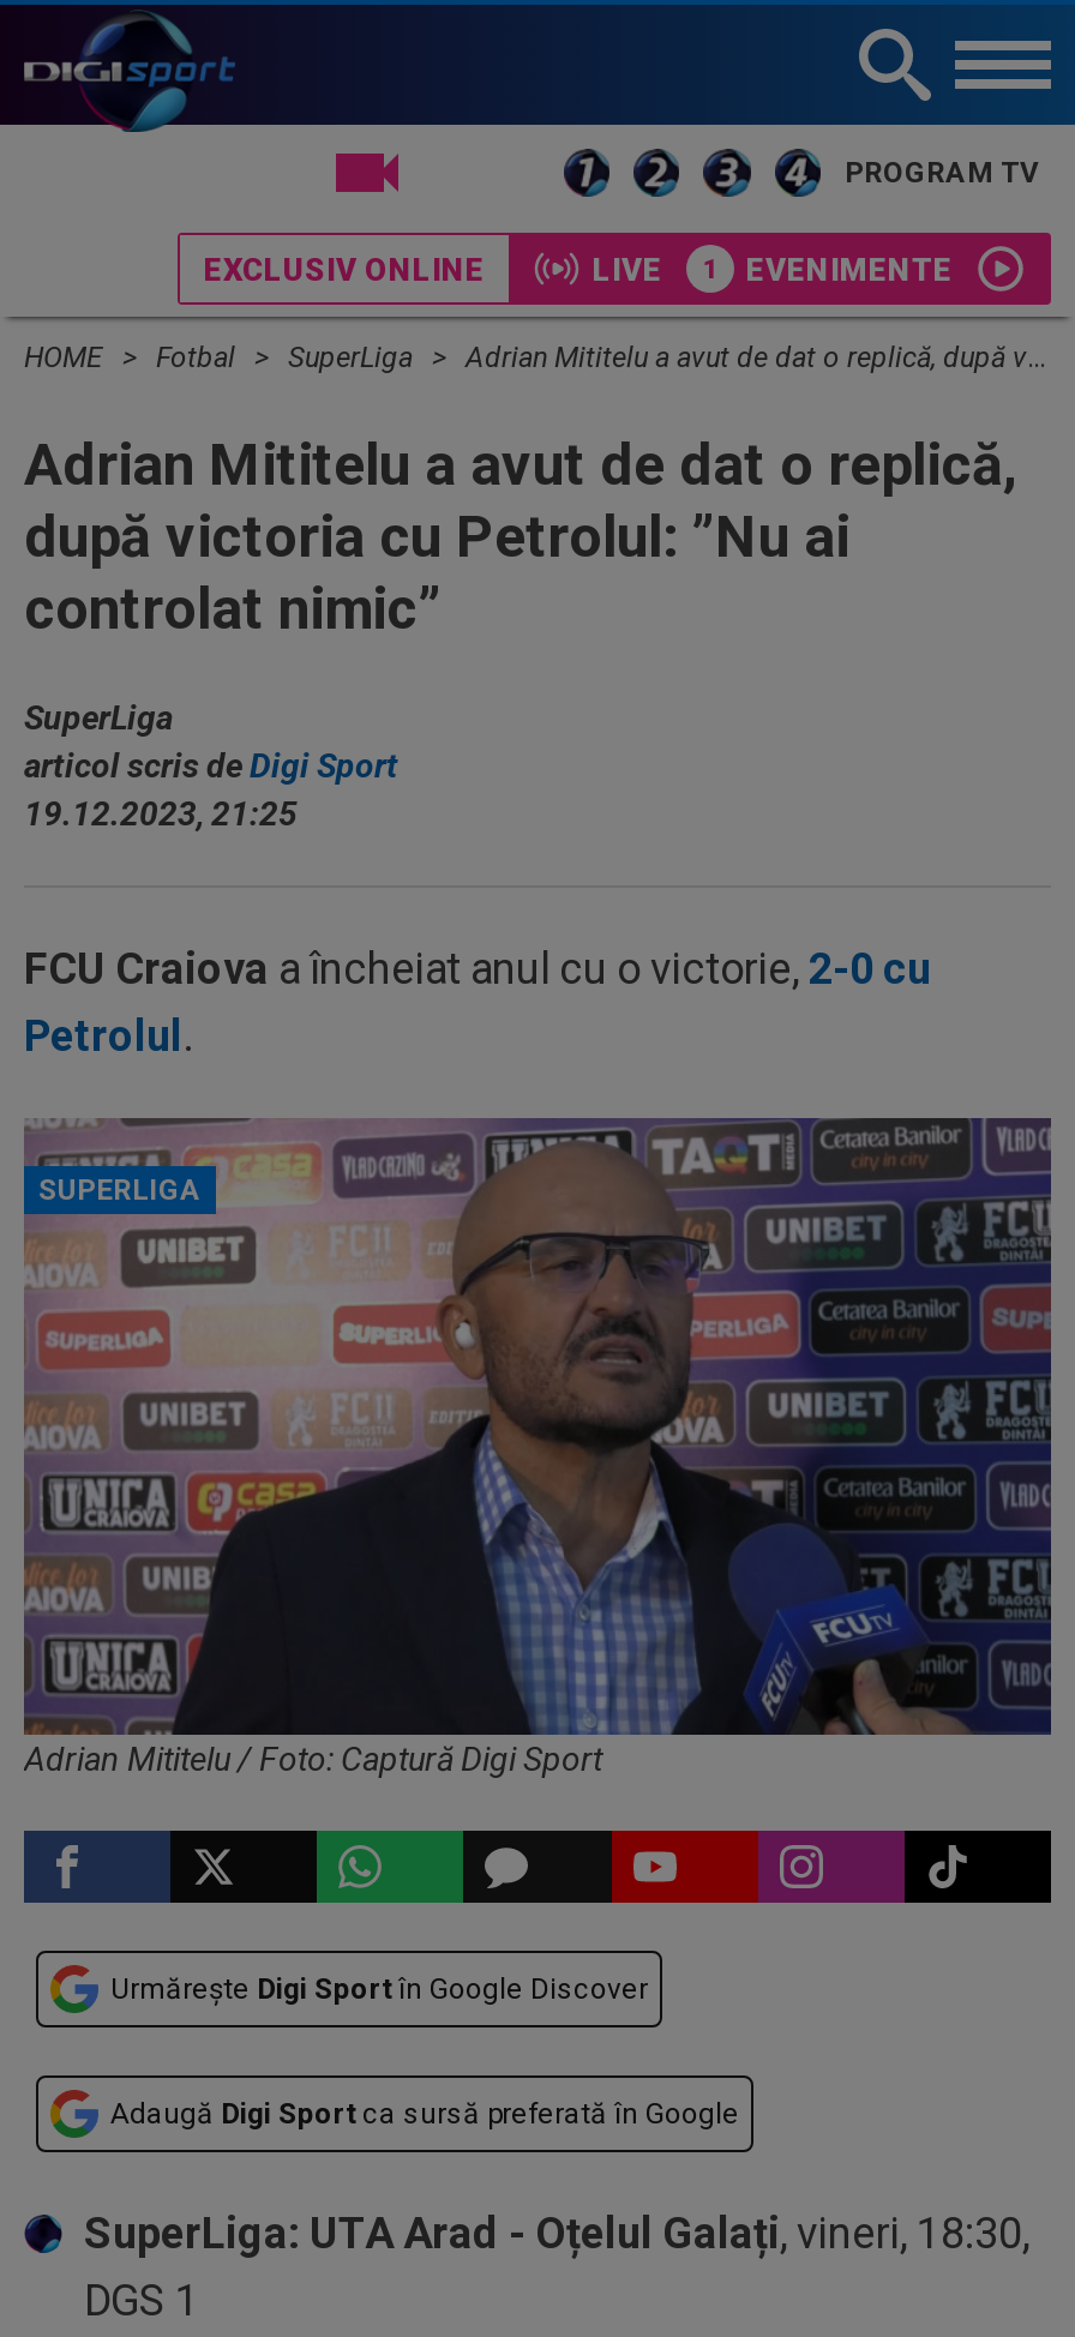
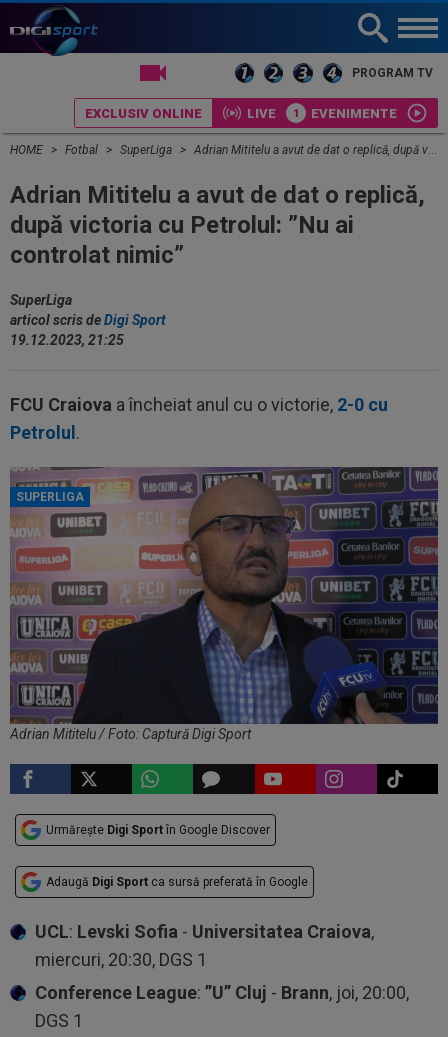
- SuperLiga: UTA Arad - Oțelul Galați, vineri, 18:30,
+ UCL: Levski Sofia - Universitatea Craiova,
+ miercuri, 20:30, DGS 1
+ Conference League:”U” Cluj - Brann, joi, 20:00,
